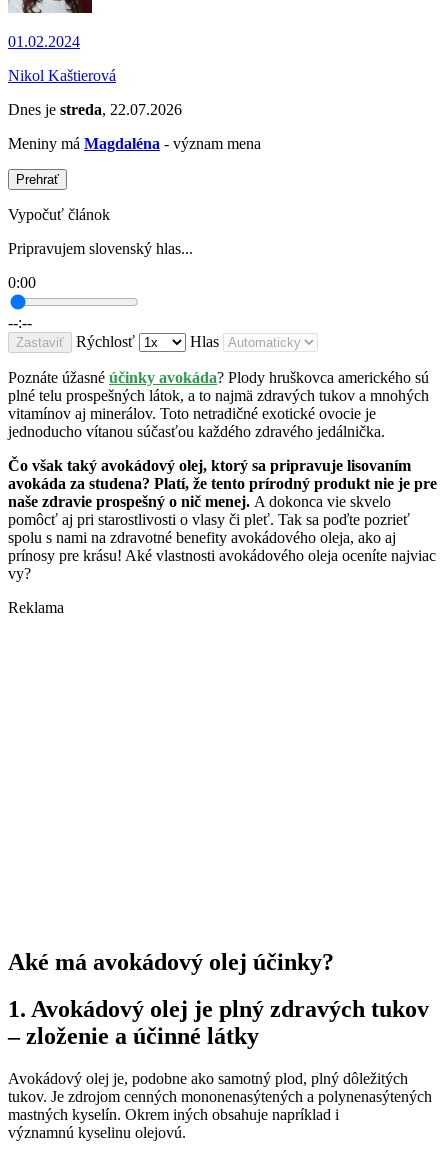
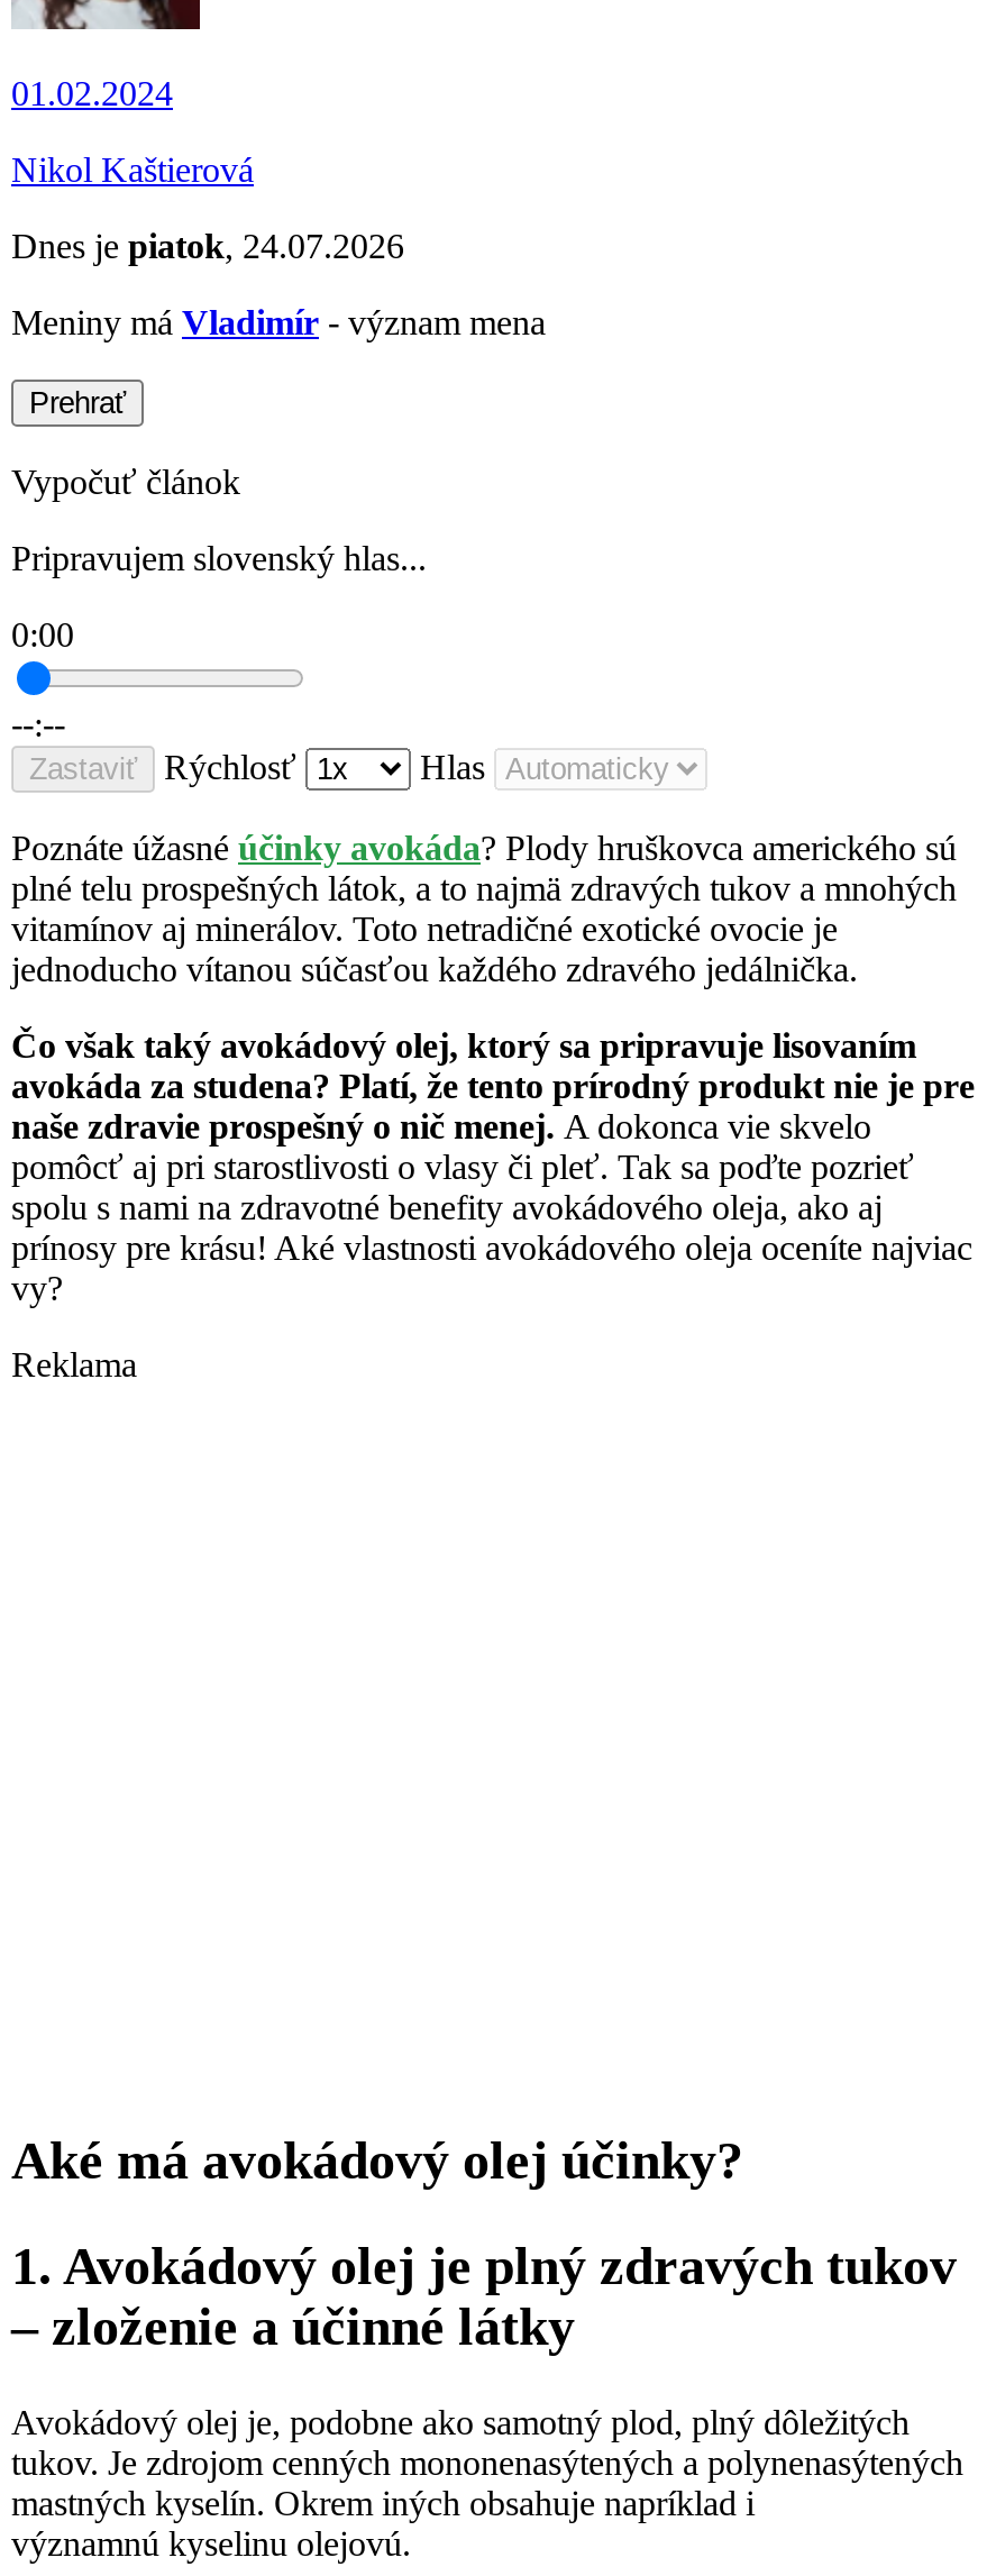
- Dnes je streda, 22.07.2026
+ Dnes je piatok, 24.07.2026

- Meniny má Magdaléna - význam mena
+ Meniny má Vladimír - význam mena
